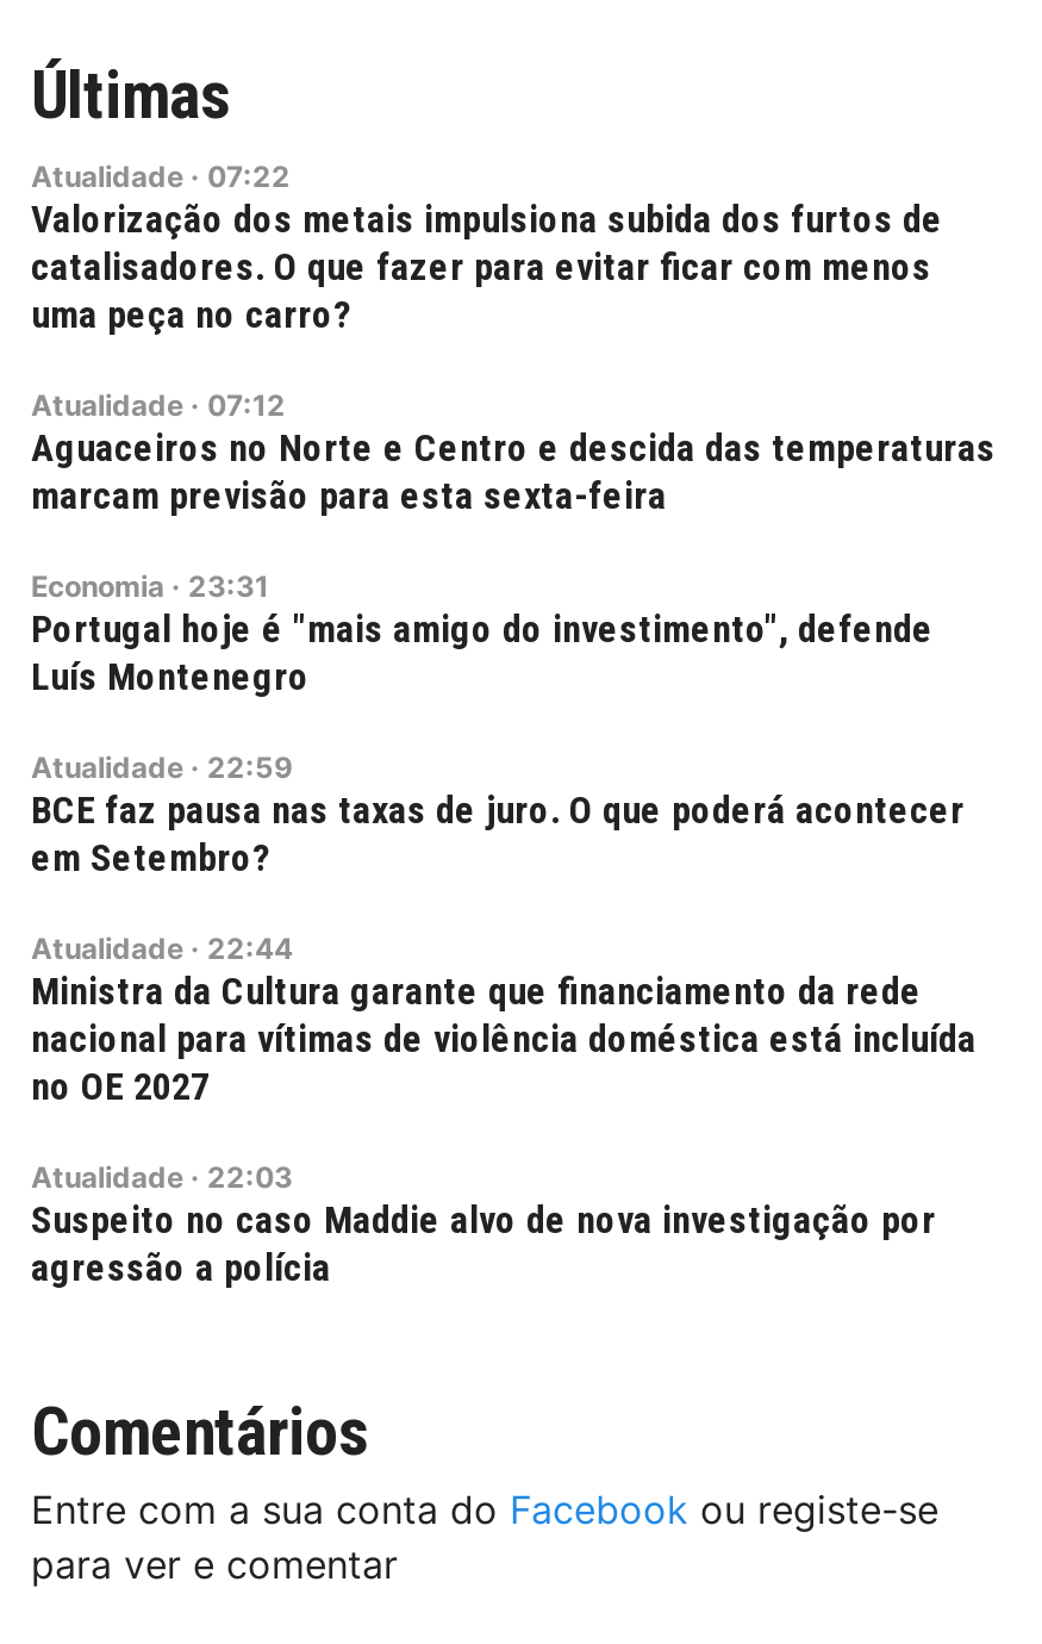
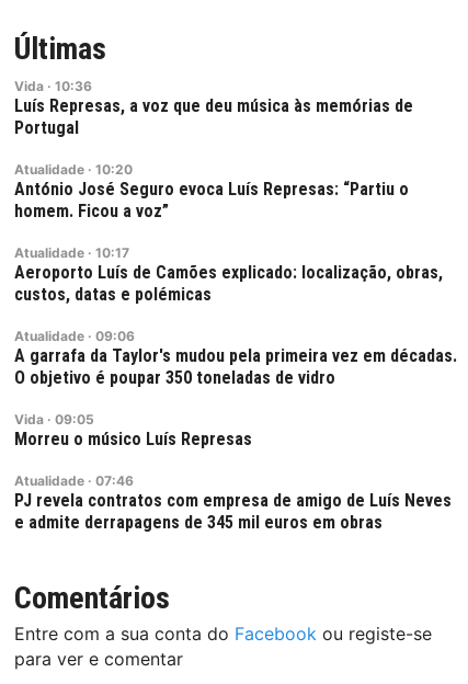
- Atualidade · 07:22
- Valorização dos metais impulsiona subida dos furtos de
- catalisadores. O que fazer para evitar ficar com menos
- uma peça no carro?
+ Vida · 10:36
+ Luís Represas, a voz que deu música às memórias de
+ Portugal

- Atualidade · 07:12
- Aguaceiros no Norte e Centro e descida das temperaturas
- marcam previsão para esta sexta-feira
+ Atualidade · 10:20
+ António José Seguro evoca Luís Represas: “Partiu o
+ homem. Ficou a voz”

- Economia · 23:31
- Portugal hoje é "mais amigo do investimento", defende
- Luís Montenegro
+ Atualidade · 10:17
+ Aeroporto Luís de Camões explicado: localização, obras,
+ custos, datas e polémicas

- Atualidade · 22:59
- BCE faz pausa nas taxas de juro. O que poderá acontecer
- em Setembro?
+ Atualidade · 09:06
+ A garrafa da Taylor's mudou pela primeira vez em décadas.
+ O objetivo é poupar 350 toneladas de vidro

- Atualidade · 22:44
- Ministra da Cultura garante que financiamento da rede
- nacional para vítimas de violência doméstica está incluída
- no OE 2027
+ Vida · 09:05
+ Morreu o músico Luís Represas

- Atualidade · 22:03
- Suspeito no caso Maddie alvo de nova investigação por
- agressão a polícia
+ Atualidade · 07:46
+ PJ revela contratos com empresa de amigo de Luís Neves
+ e admite derrapagens de 345 mil euros em obras
